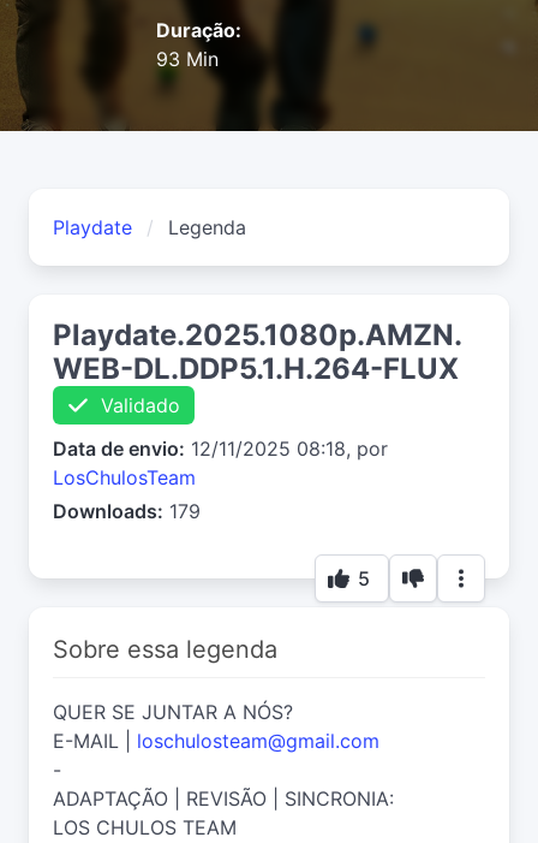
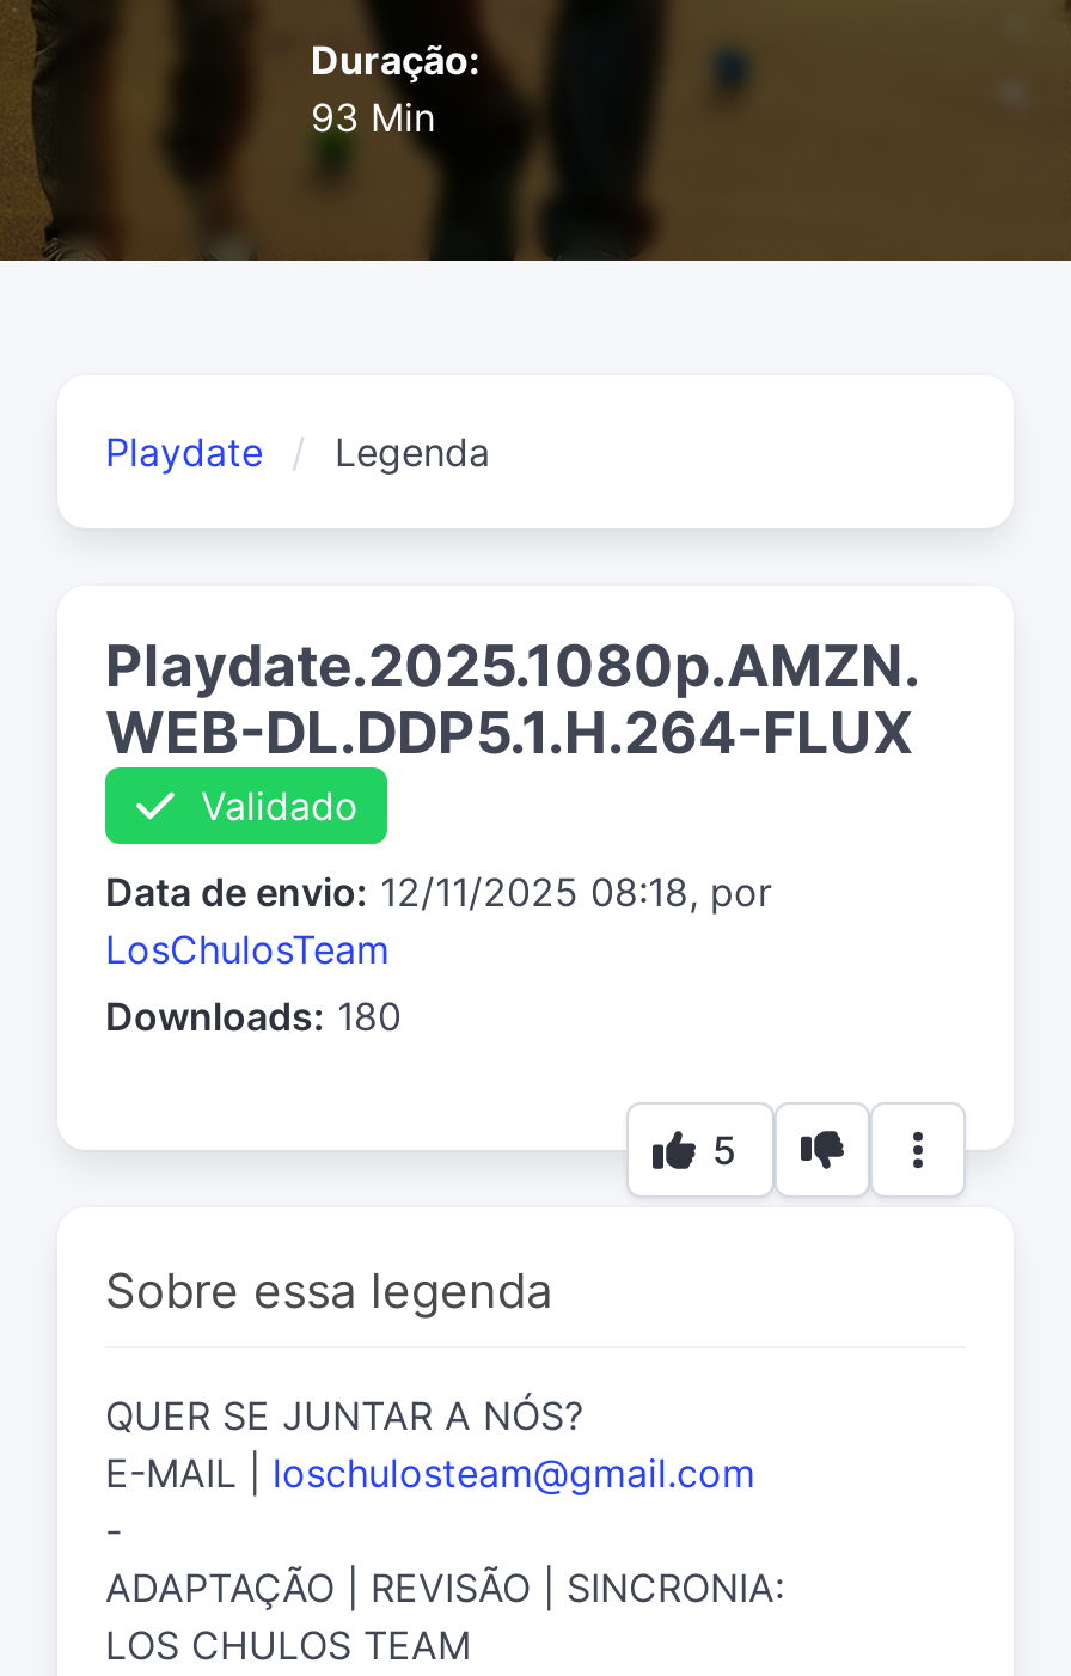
- Downloads: 179
+ Downloads: 180
